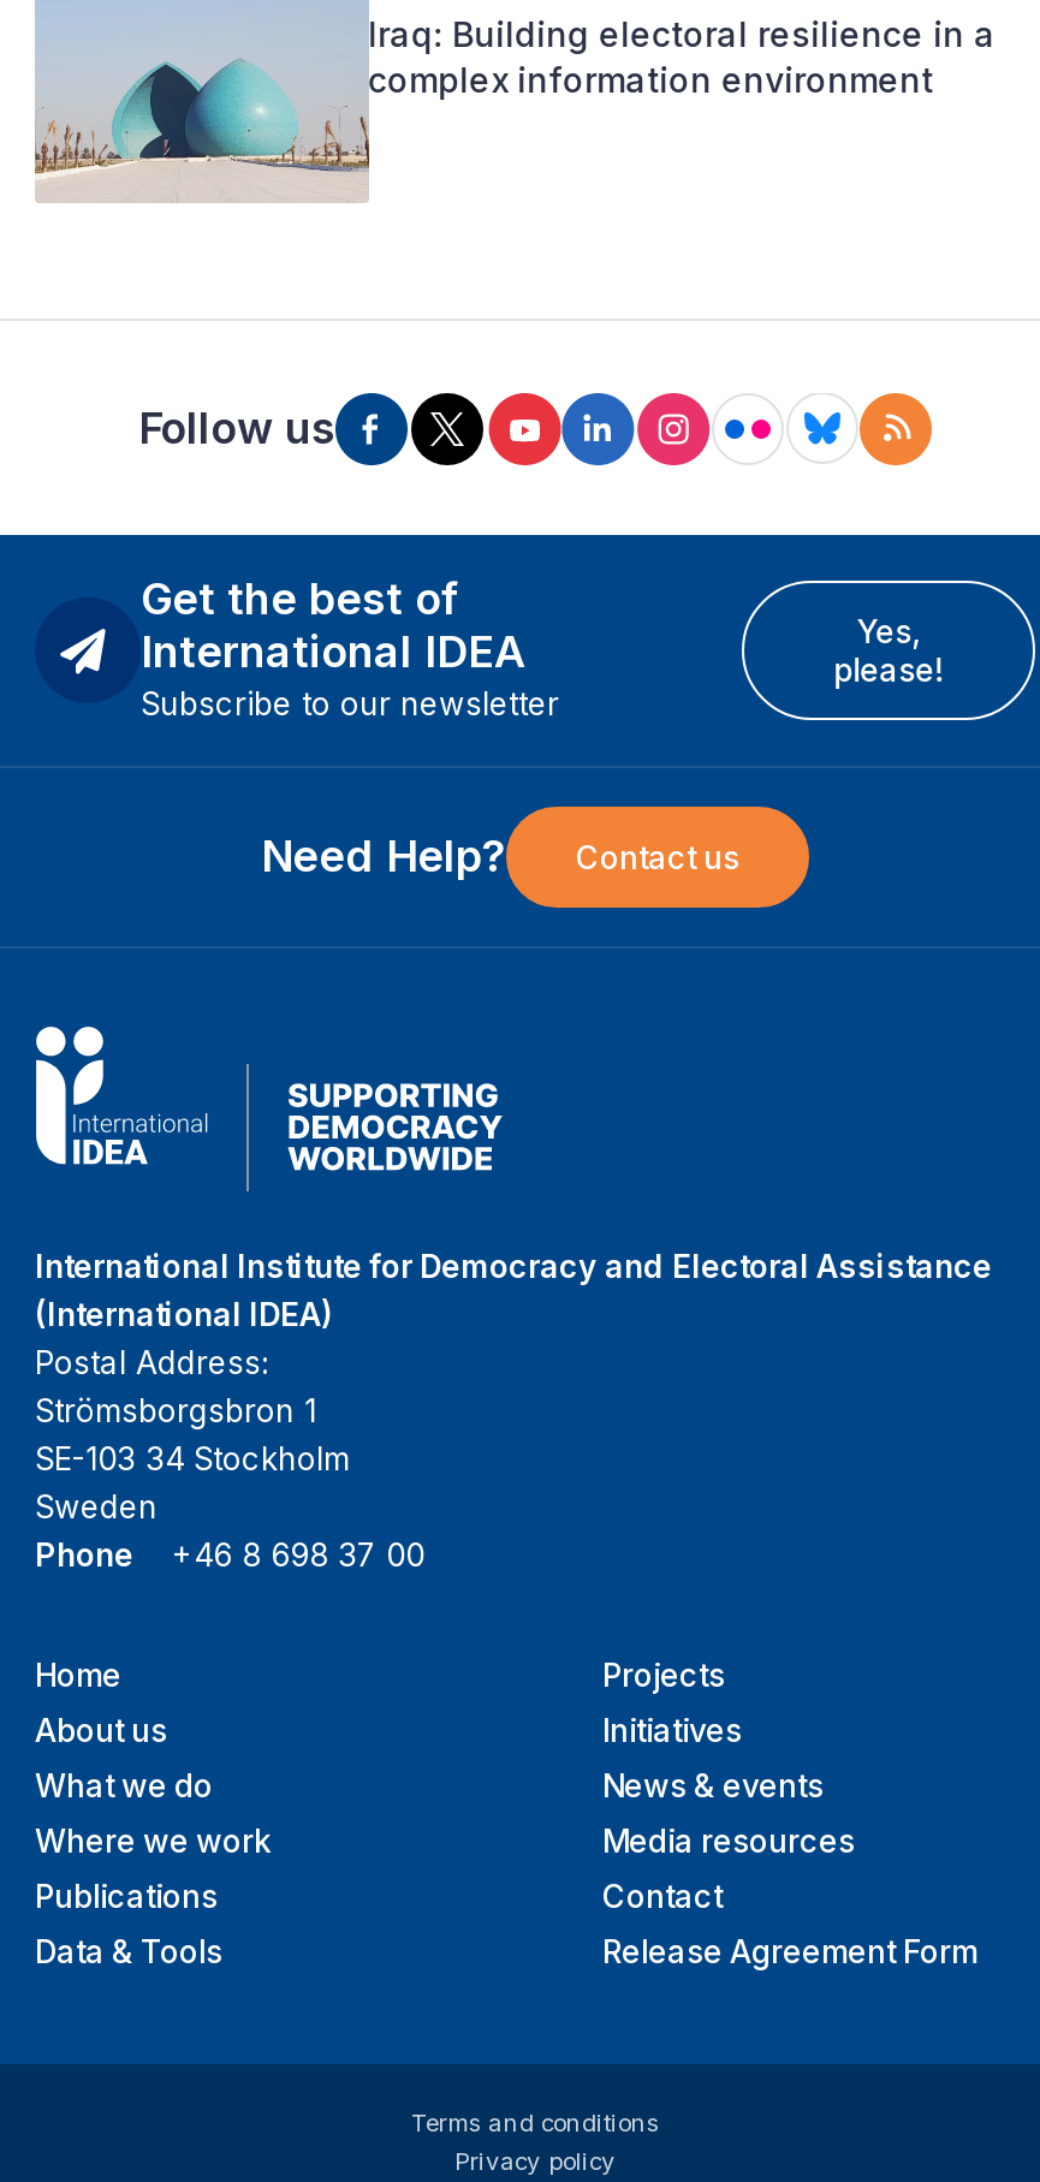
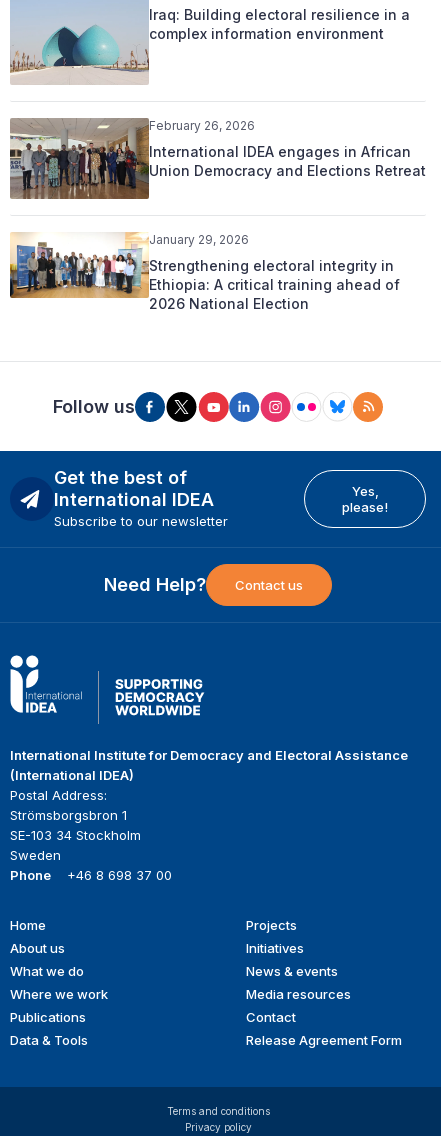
+ [image]
+ February 26, 2026
+ International IDEA engages in African
+ Union Democracy and Elections Retreat

+ [image]
+ January 29, 2026
+ Strengthening electoral integrity in
+ Ethiopia: A critical training ahead of
+ 2026 National Election
